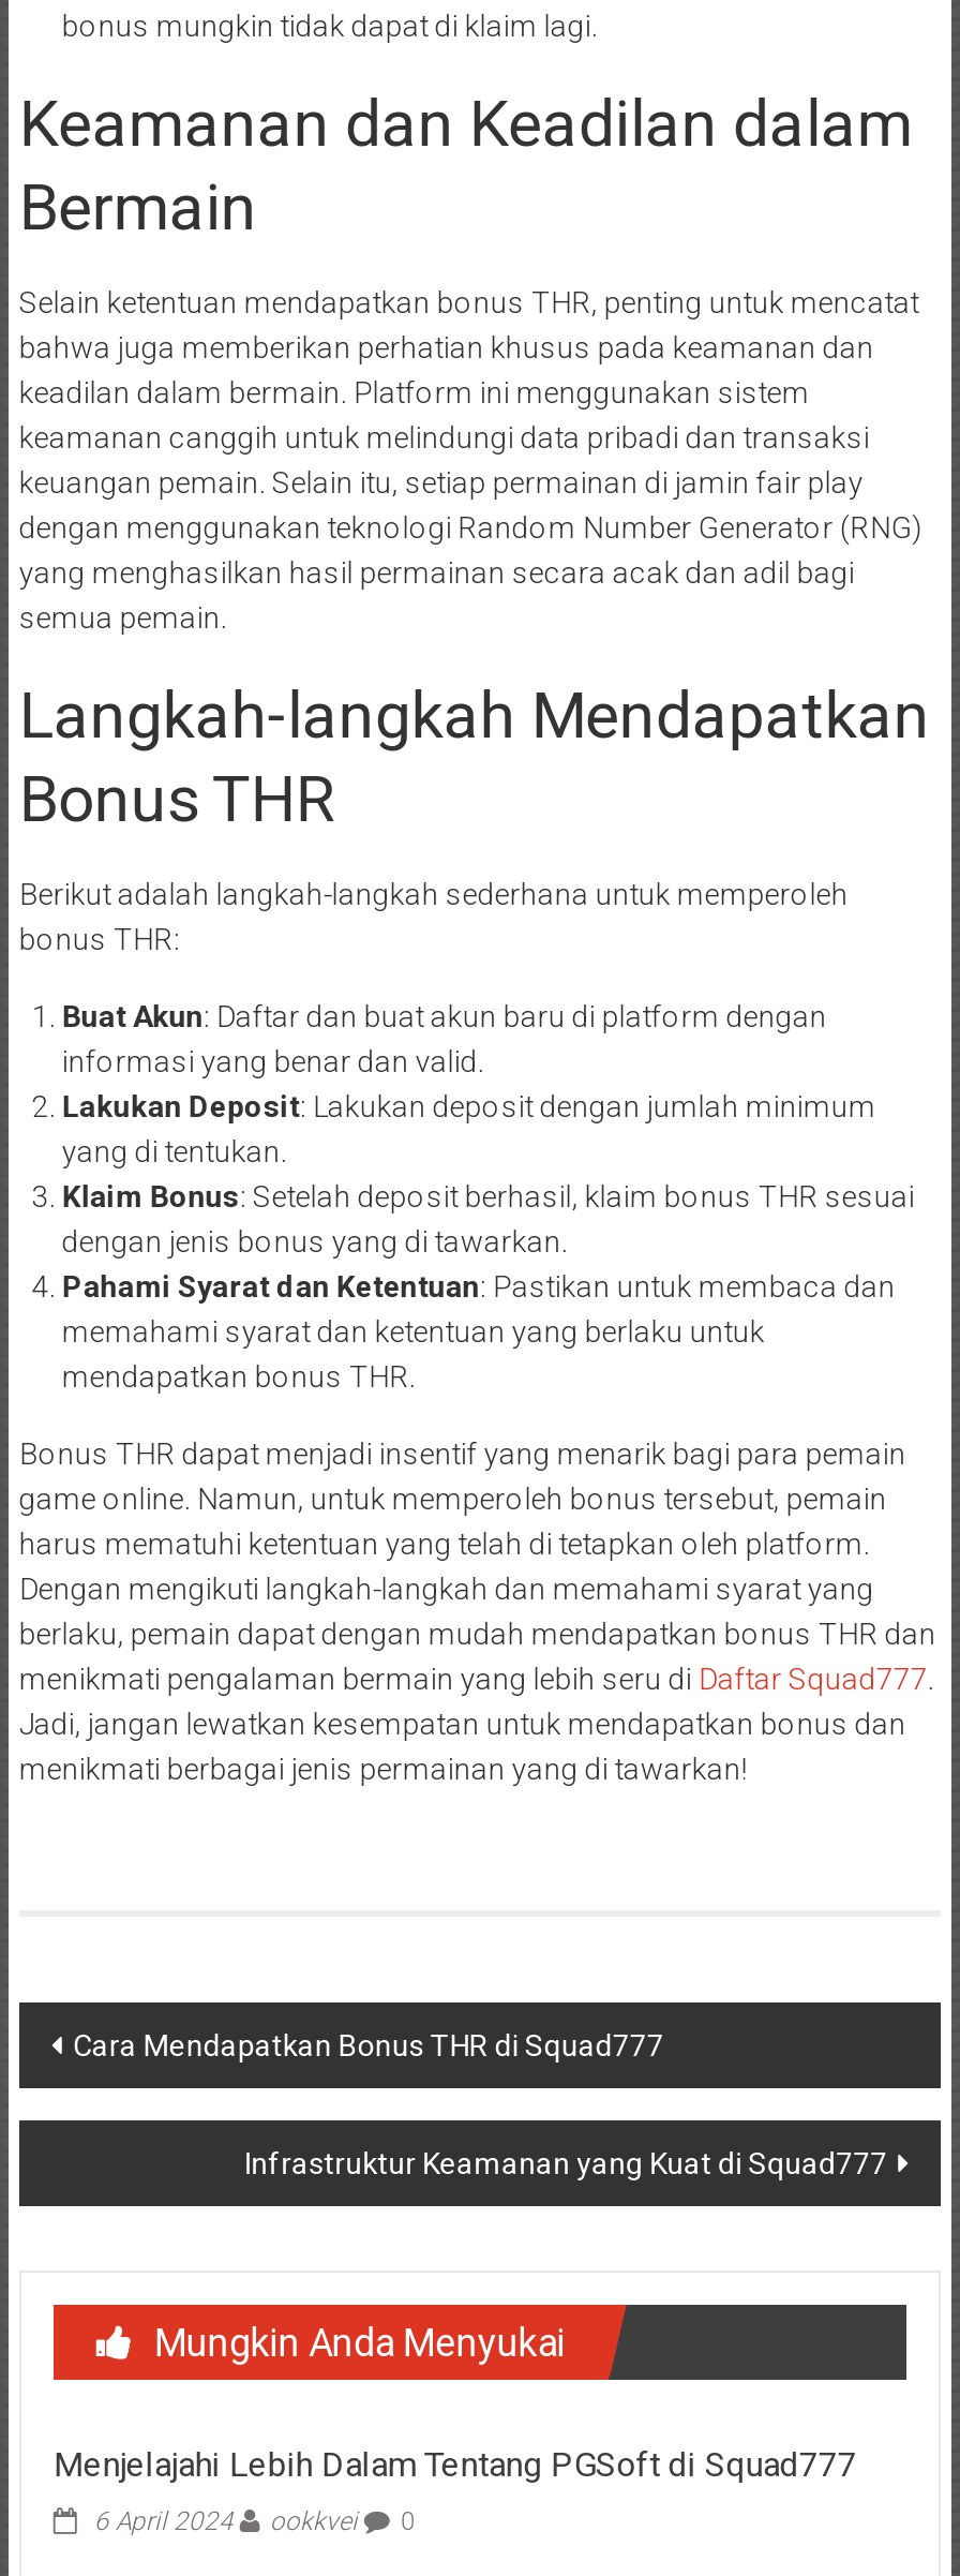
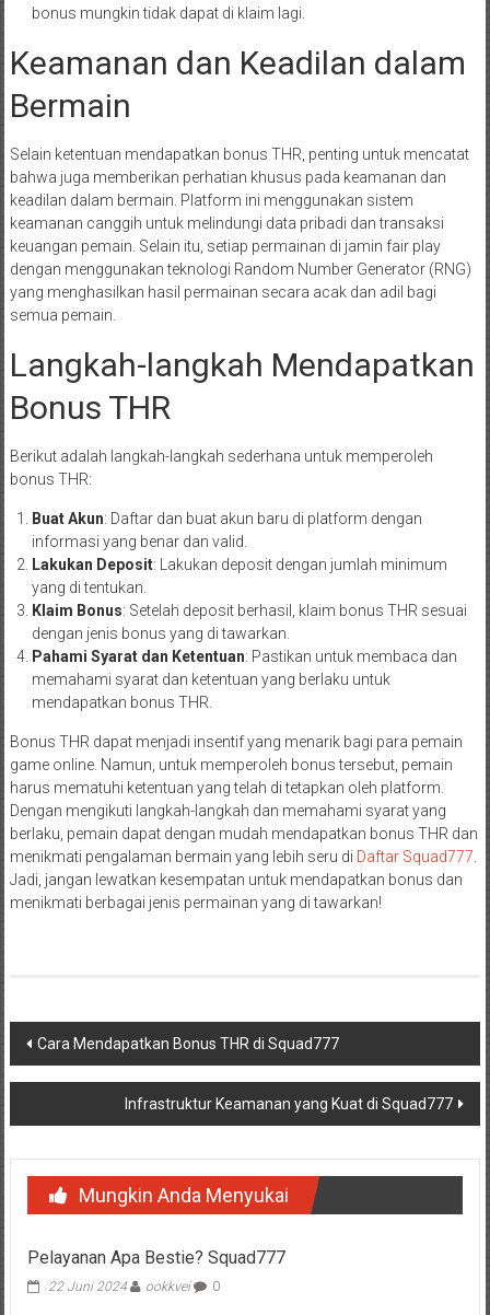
- Menjelajahi Lebih Dalam Tentang PGSoft di Squad777
+ Pelayanan Apa Bestie? Squad777

- 6 April 2024 ookkvei 0
+ 22 Juni 2024 ookkvei 0
